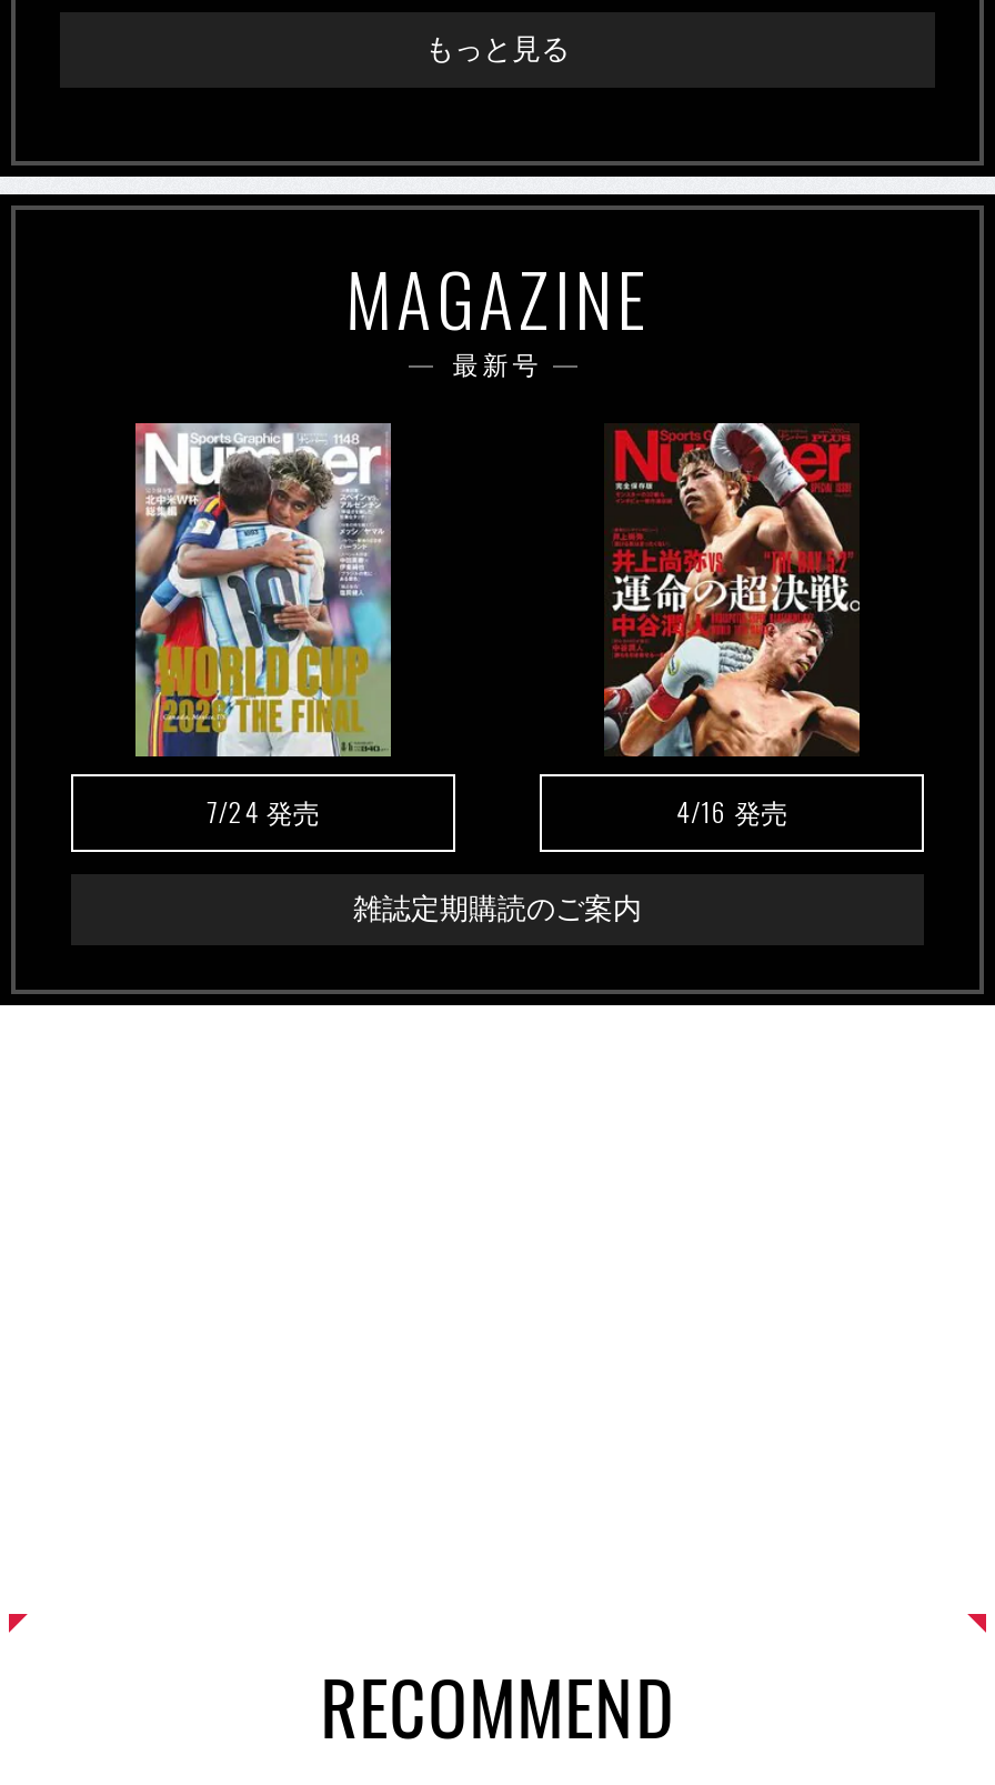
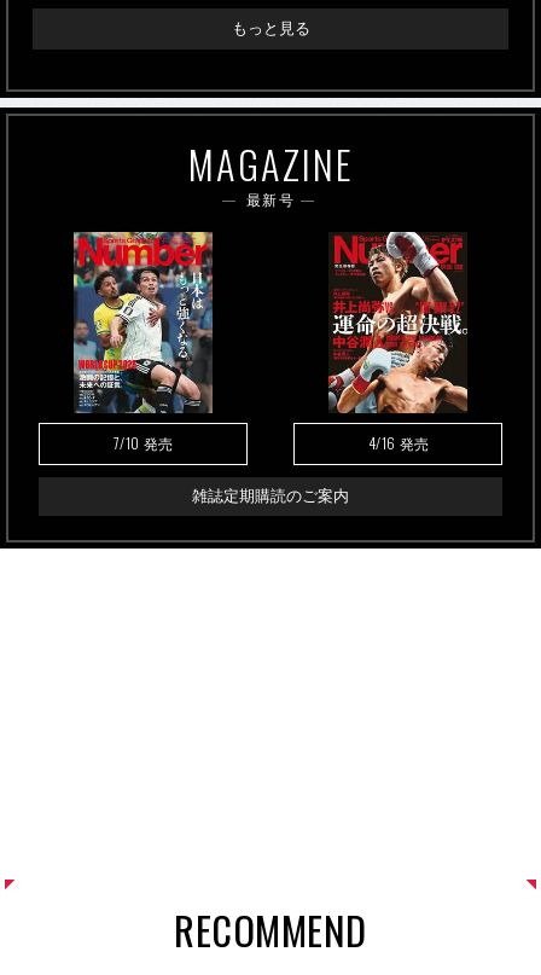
- [image]
- 7/24発売
+ [image]
+ 7/10発売
